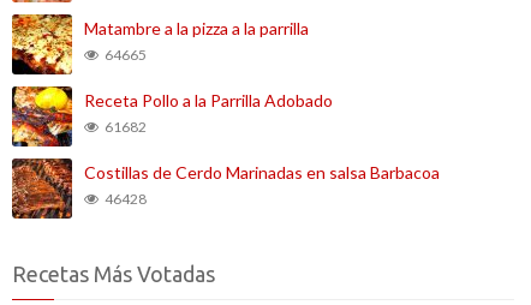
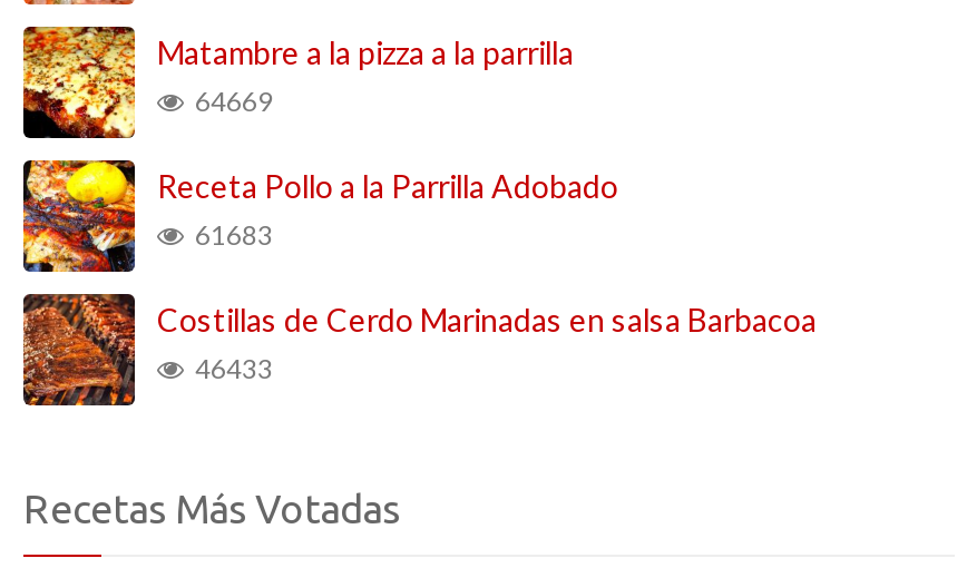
- 64665
+ 64669

- 61682
+ 61683

- 46428
+ 46433
